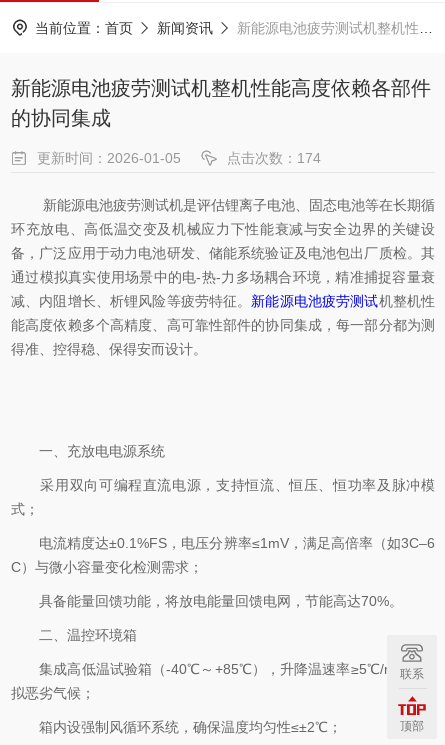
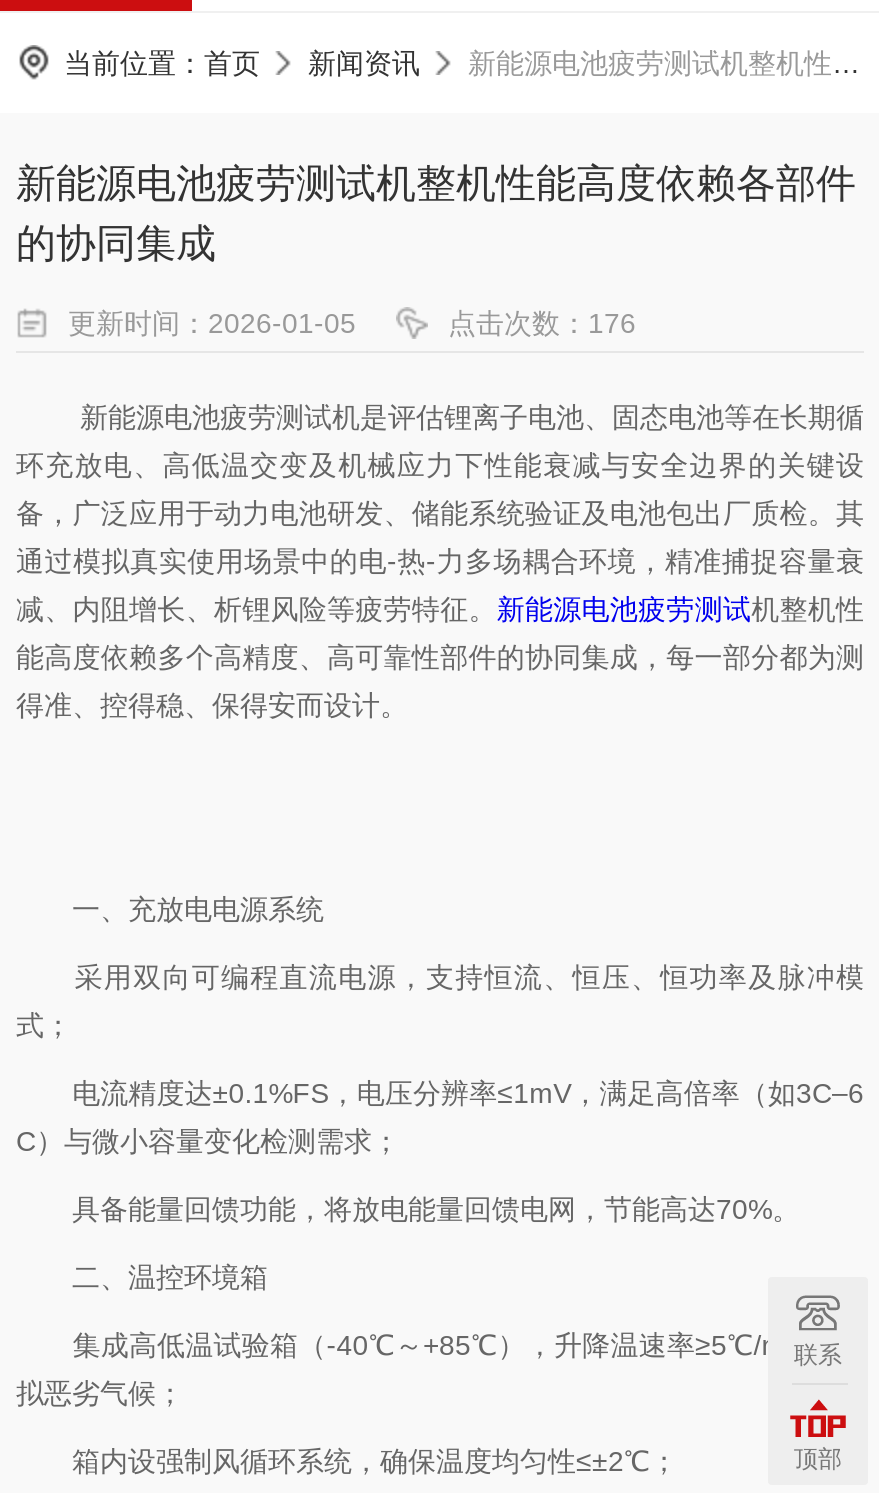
- 点击次数：174
+ 点击次数：176
